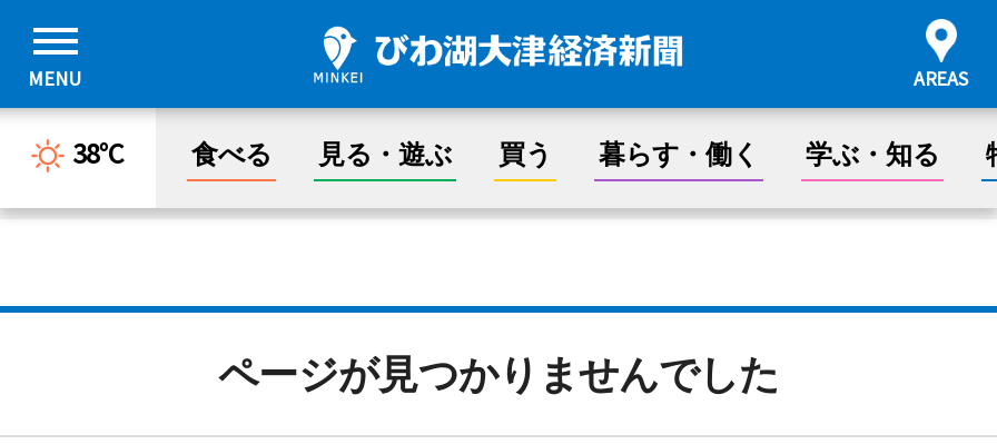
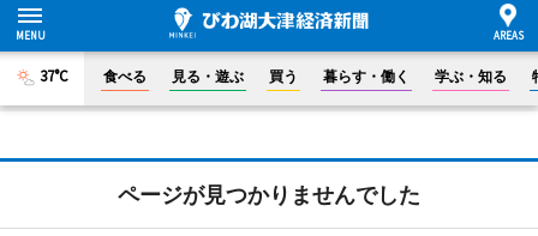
- 38°C
+ 37°C
